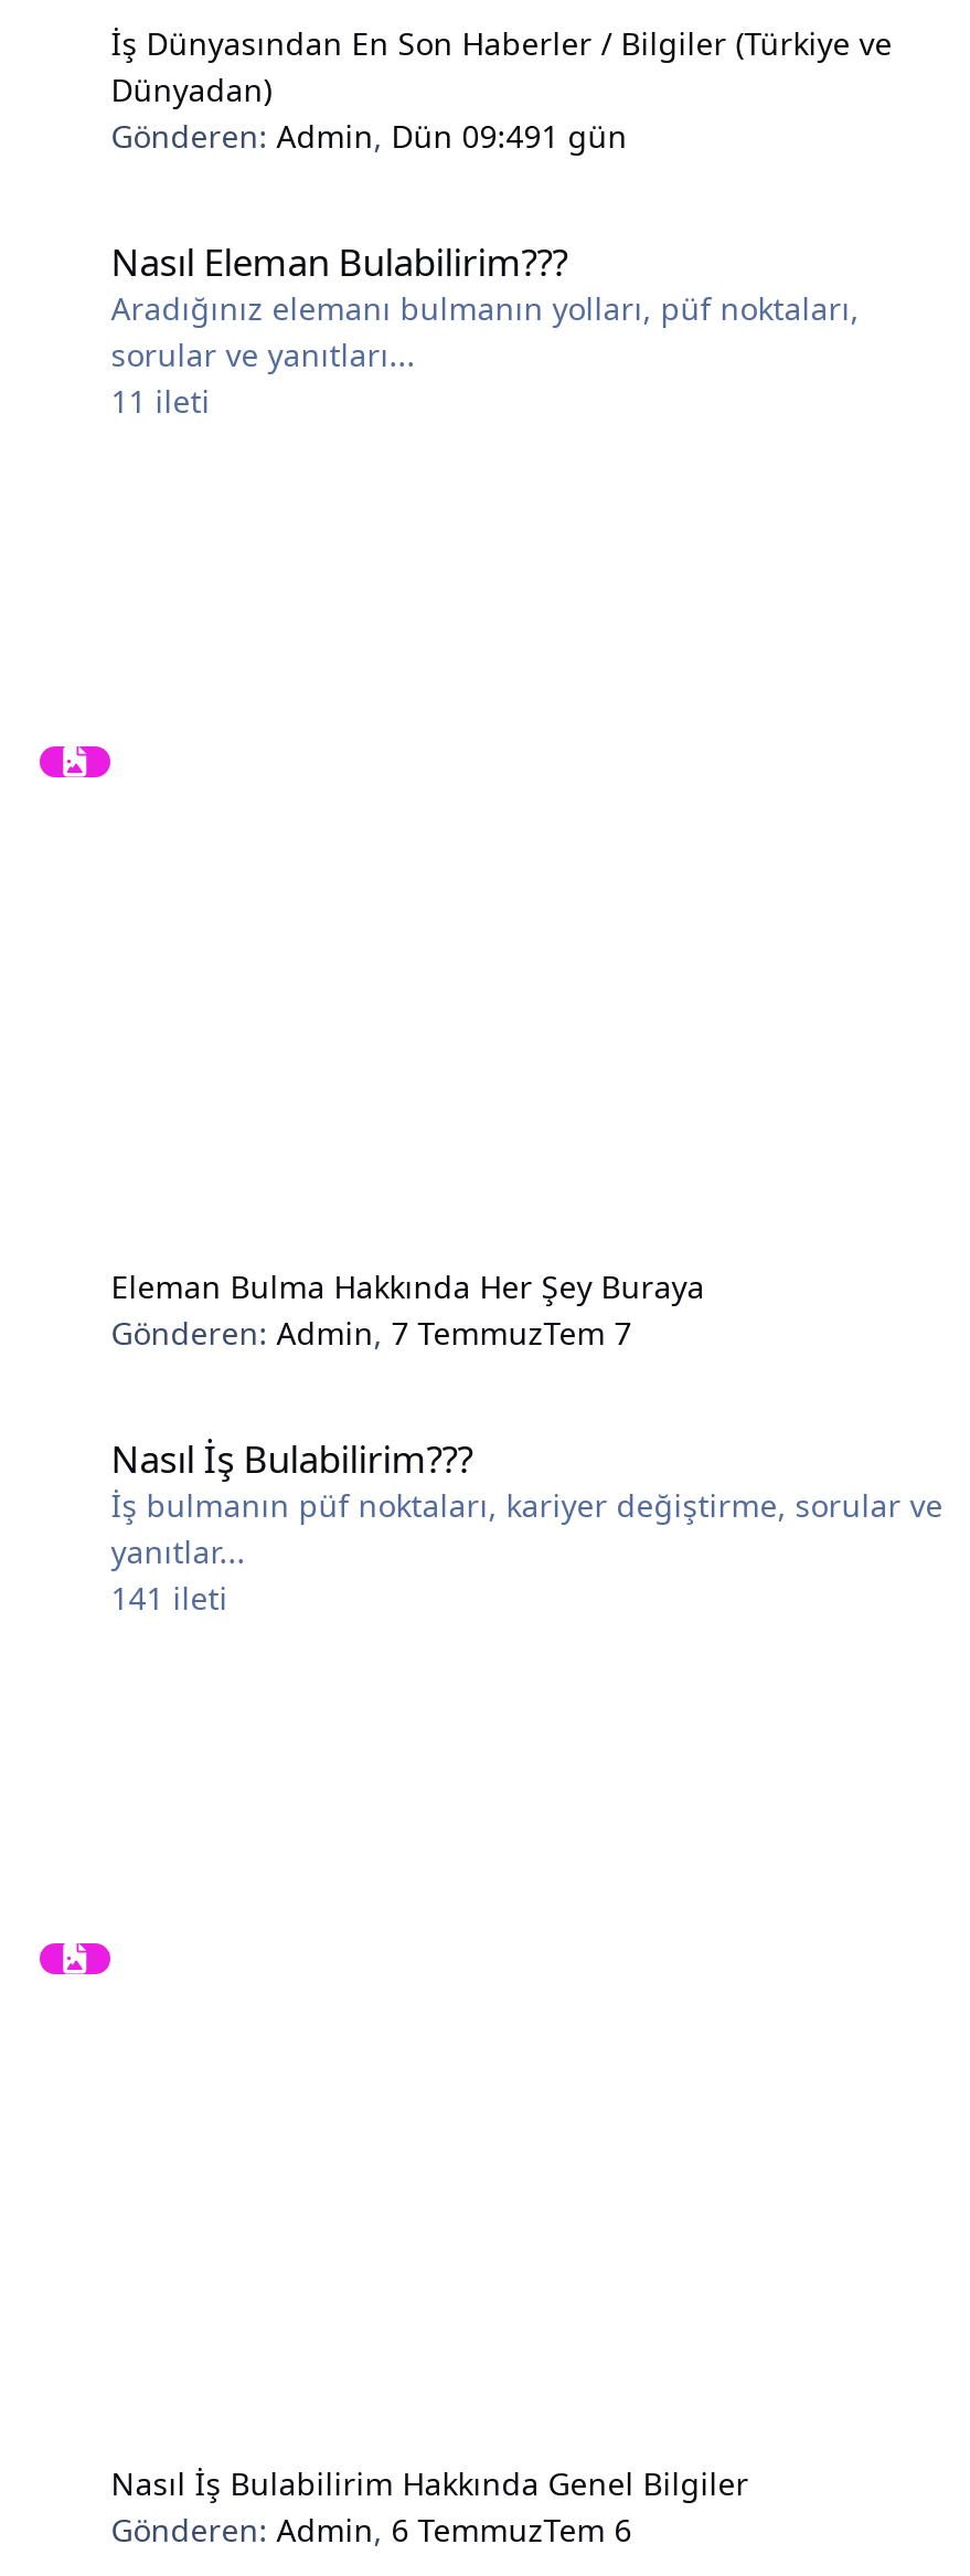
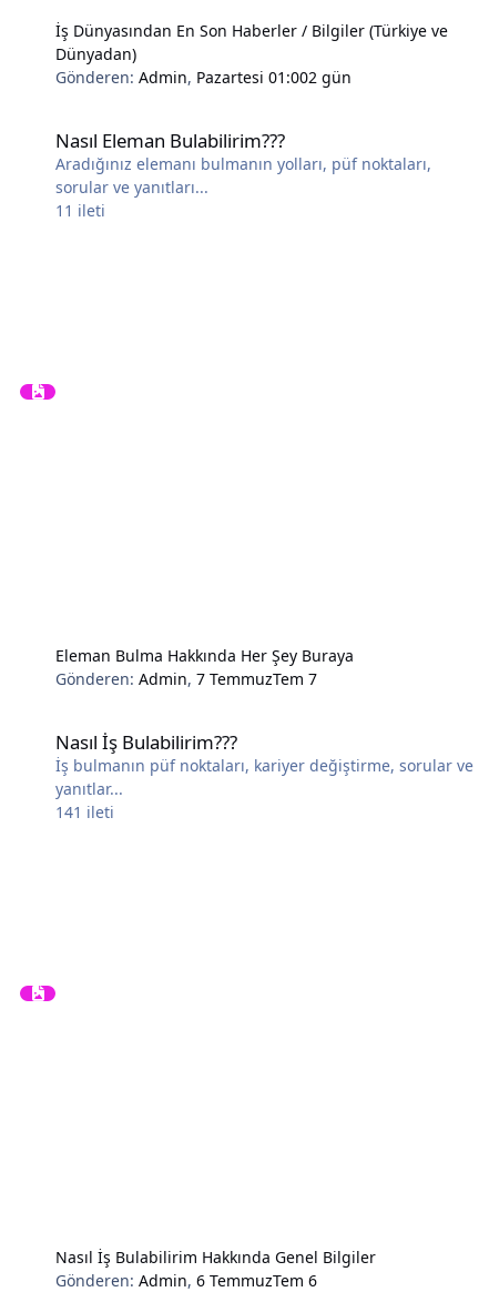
- Gönderen: Admin, Dün 09:491 gün
+ Gönderen: Admin, Pazartesi 01:002 gün
